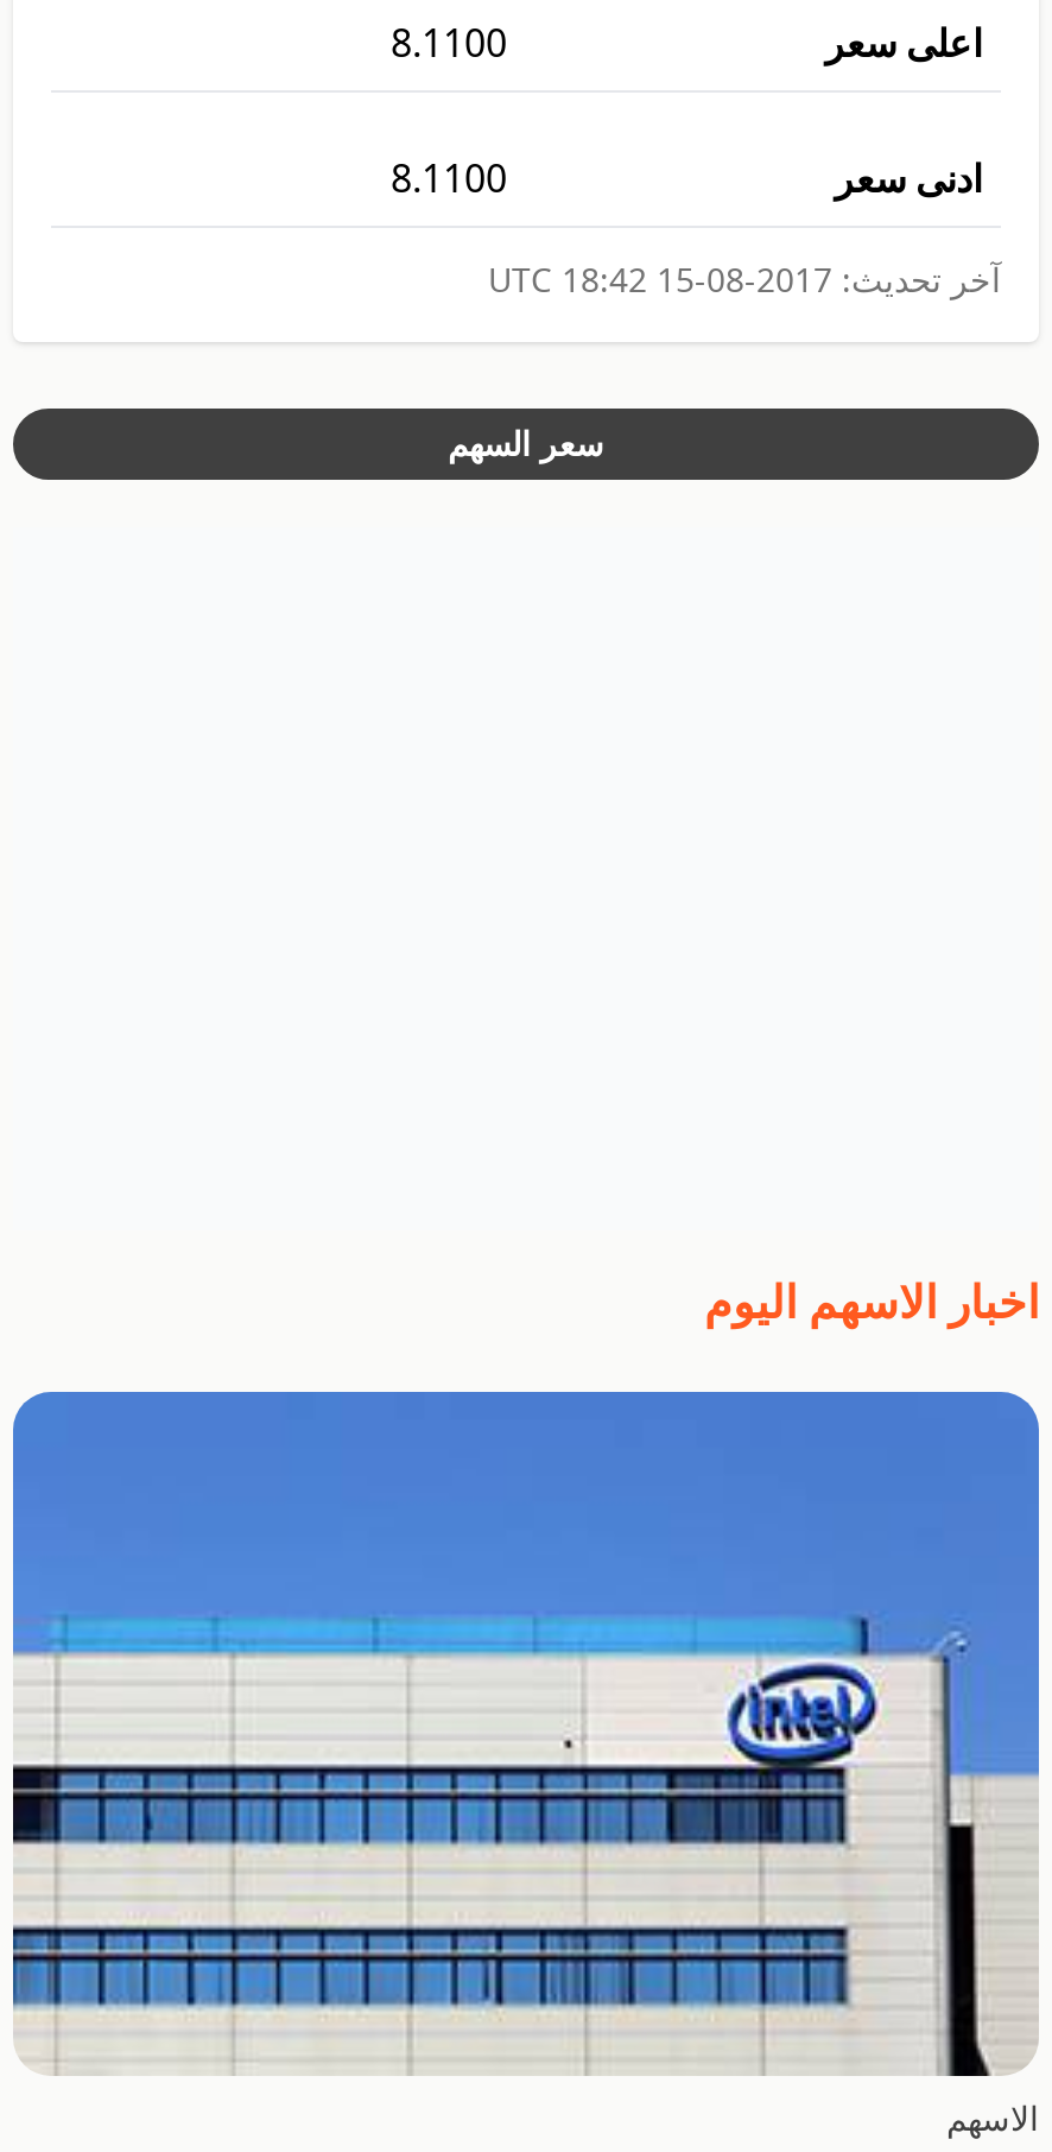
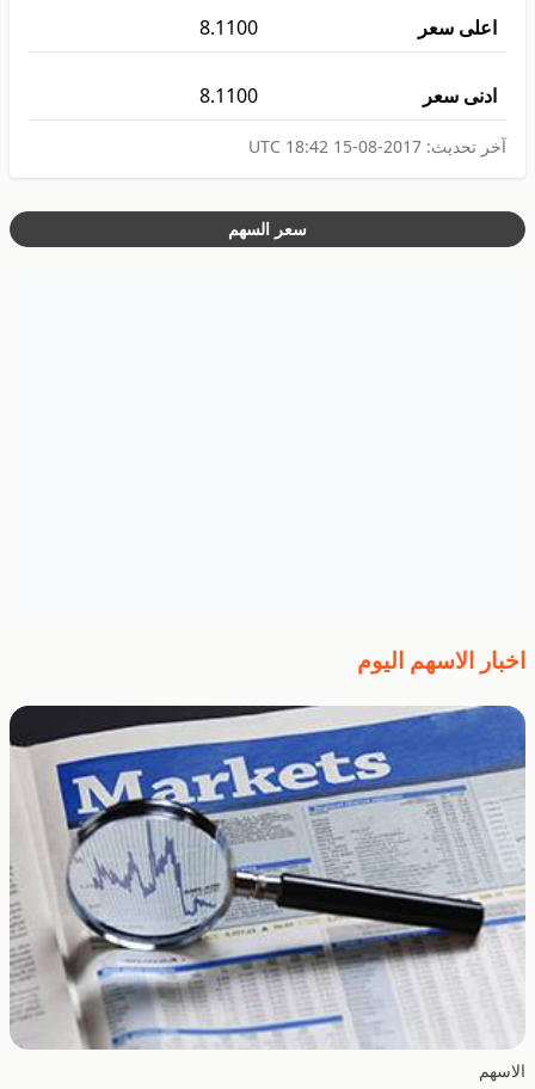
- [image]
+ [image]
